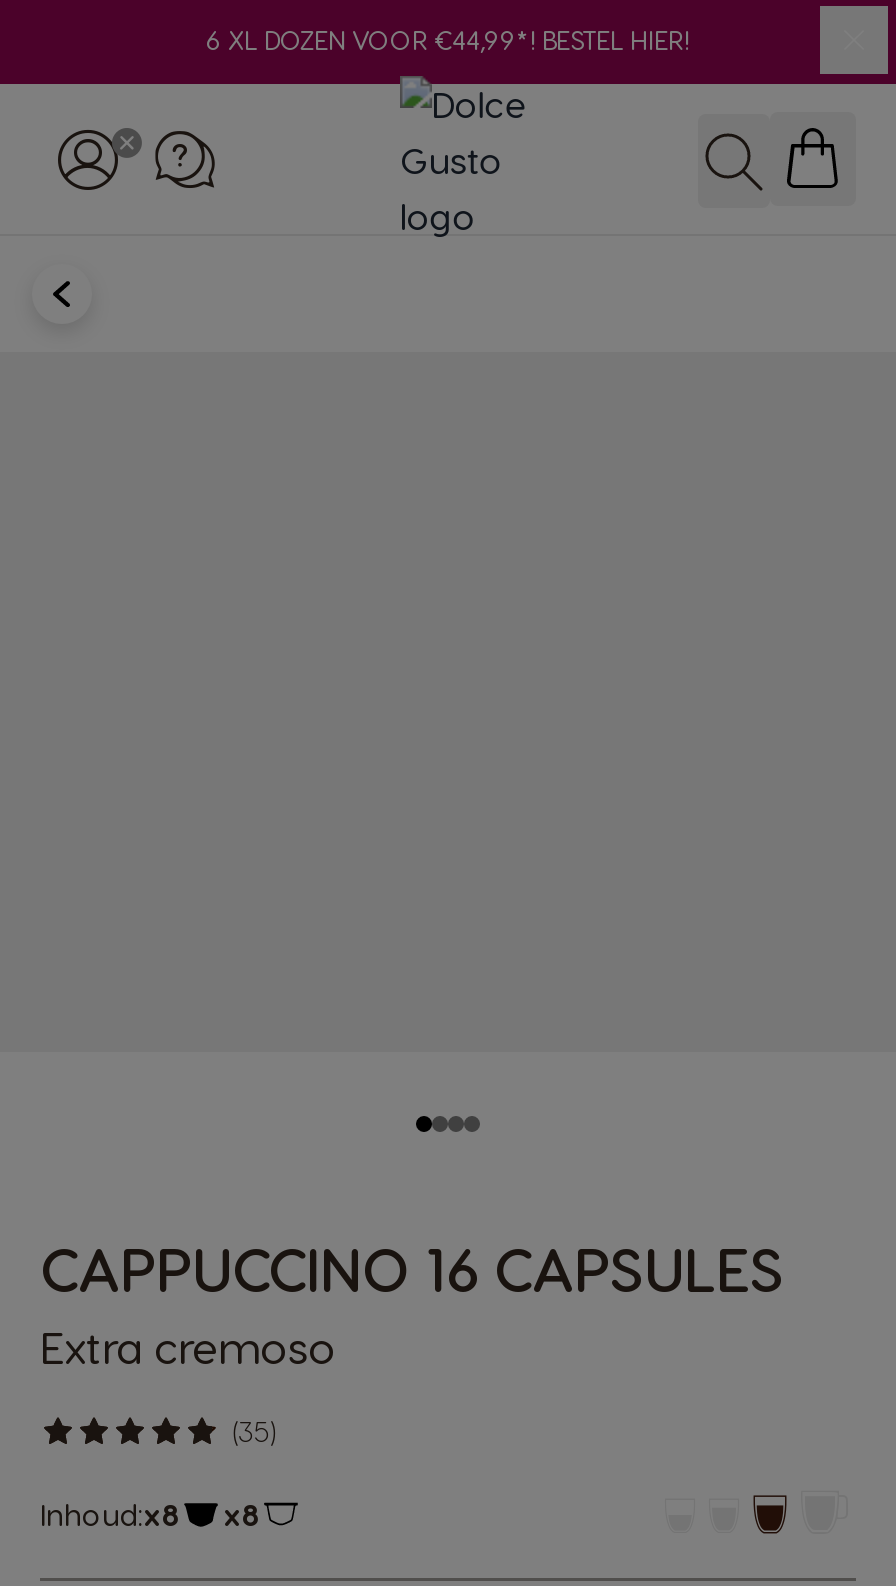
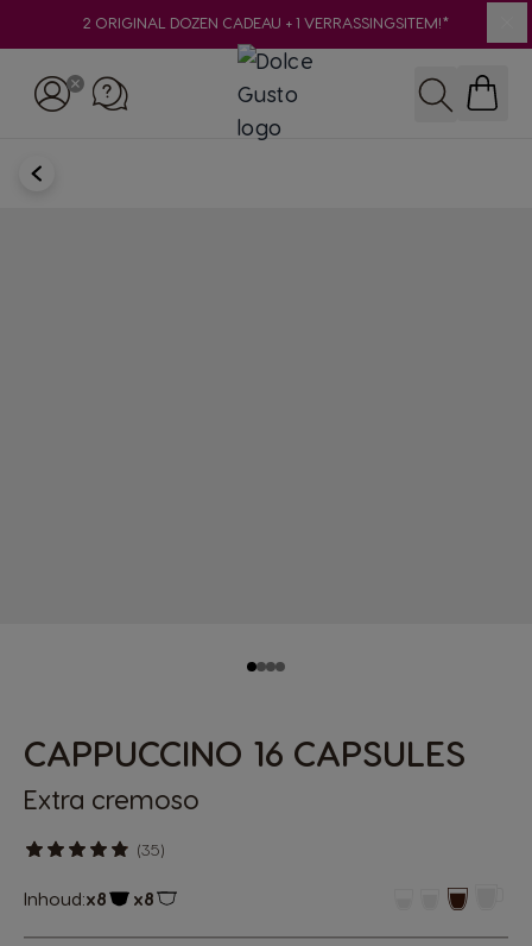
- 6 XL DOZEN VOOR €44,99*! BESTEL HIER!
+ 2 ORIGINAL DOZEN CADEAU + 1 VERRASSINGSITEM!*
